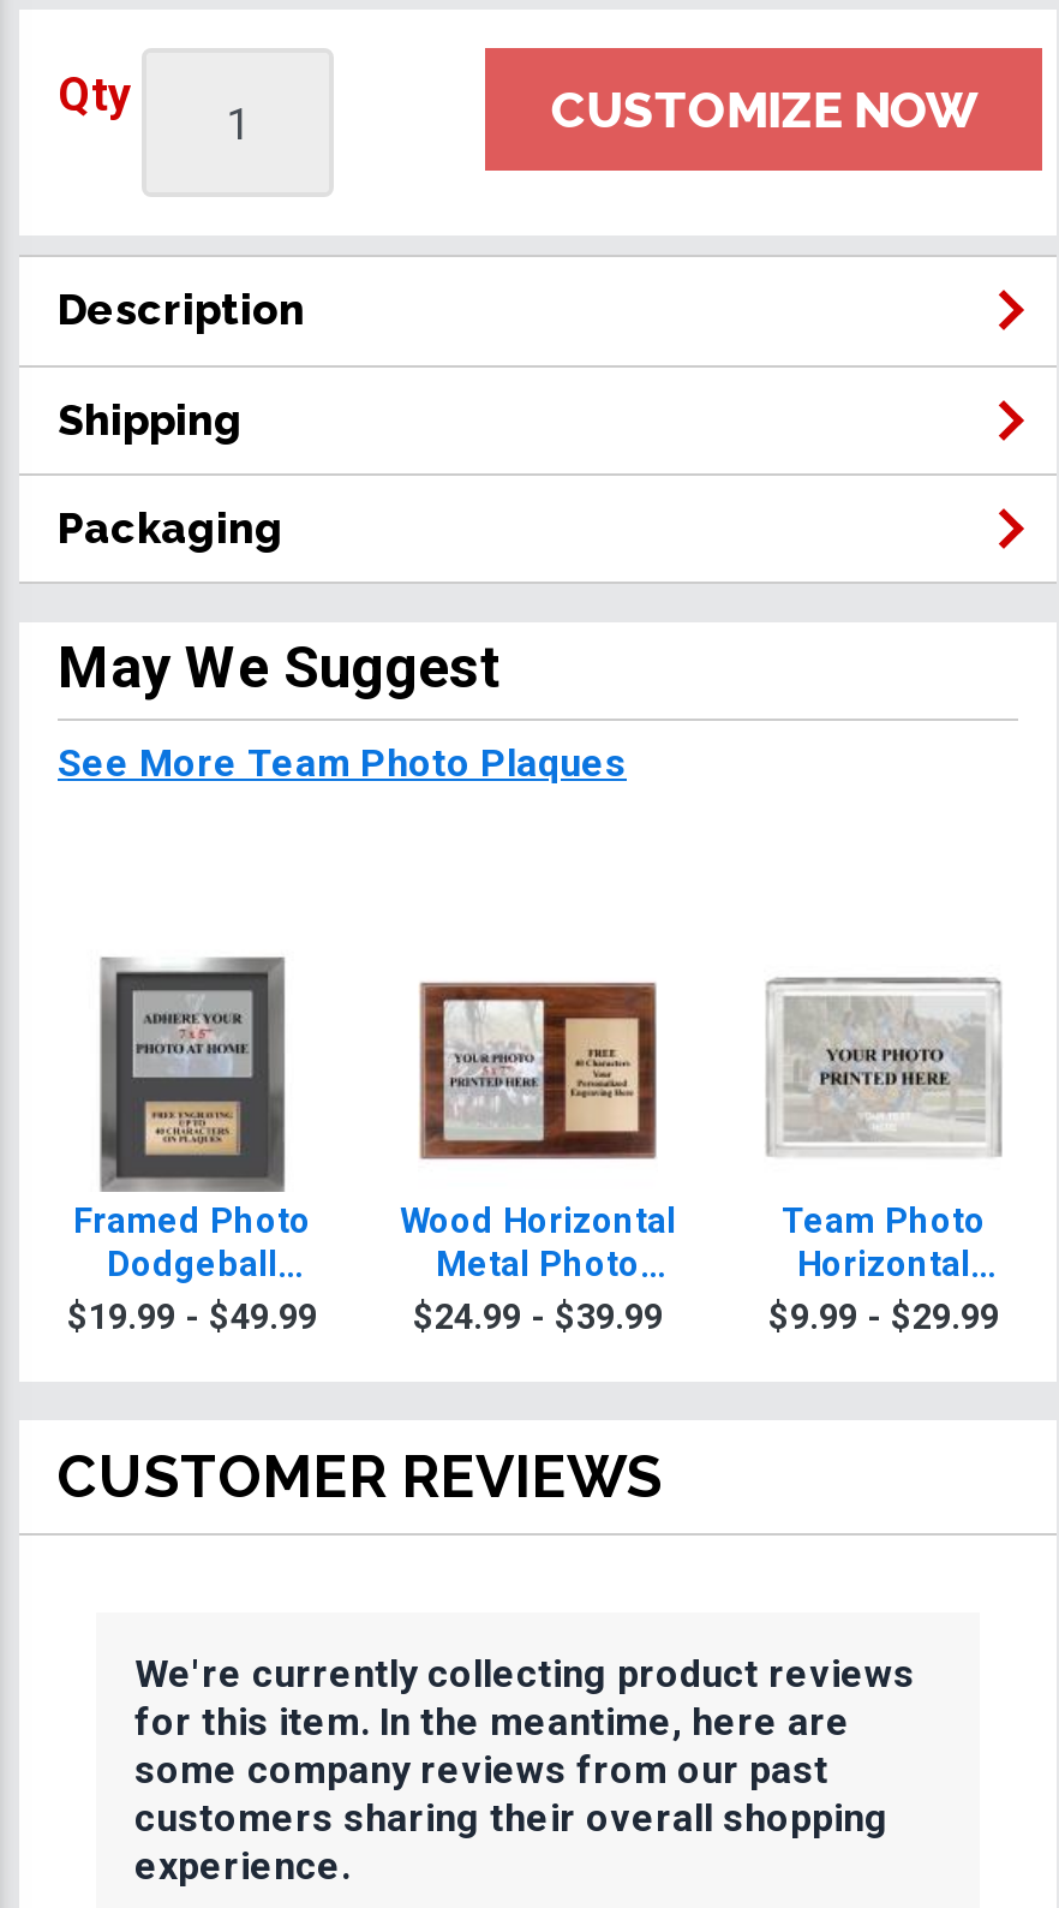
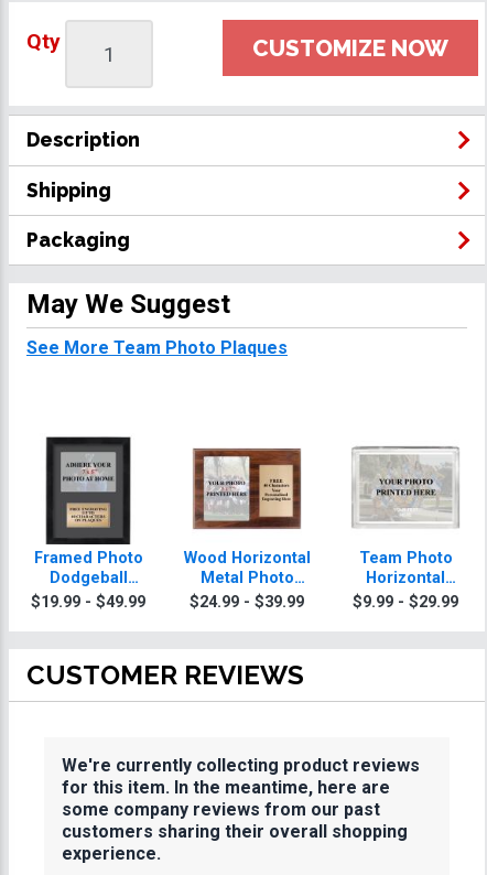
- [image]
+ [image]
